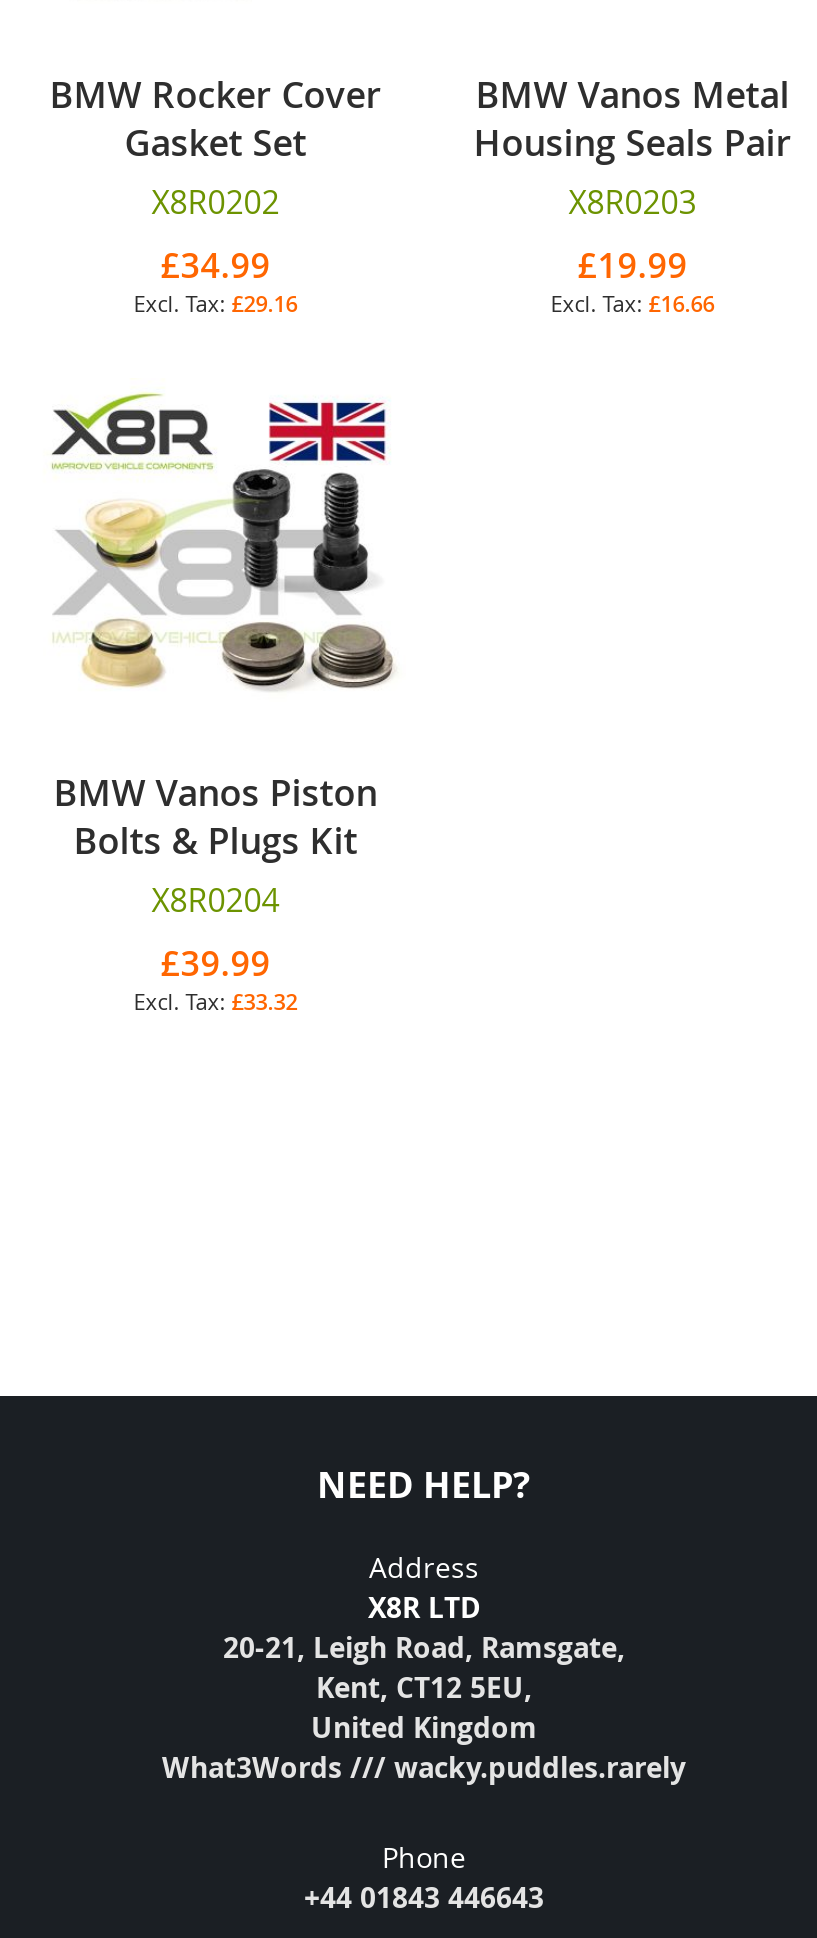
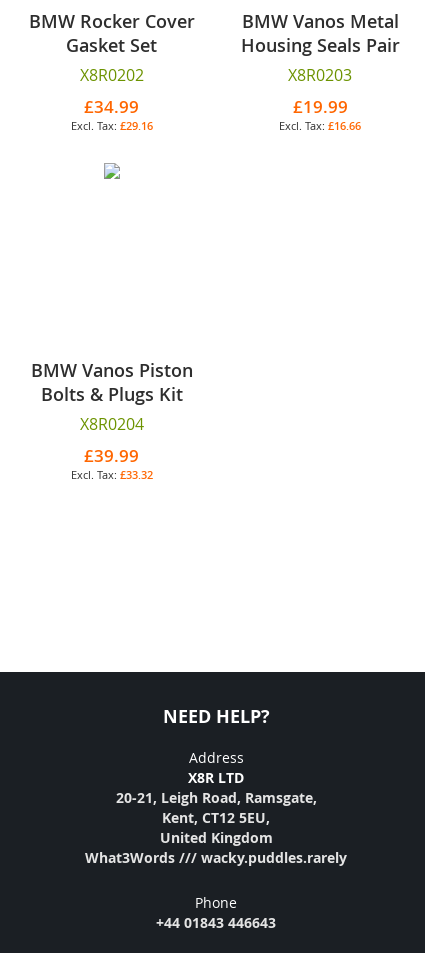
- [image]
